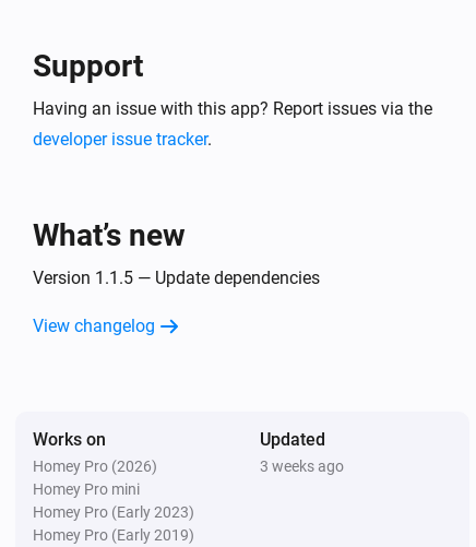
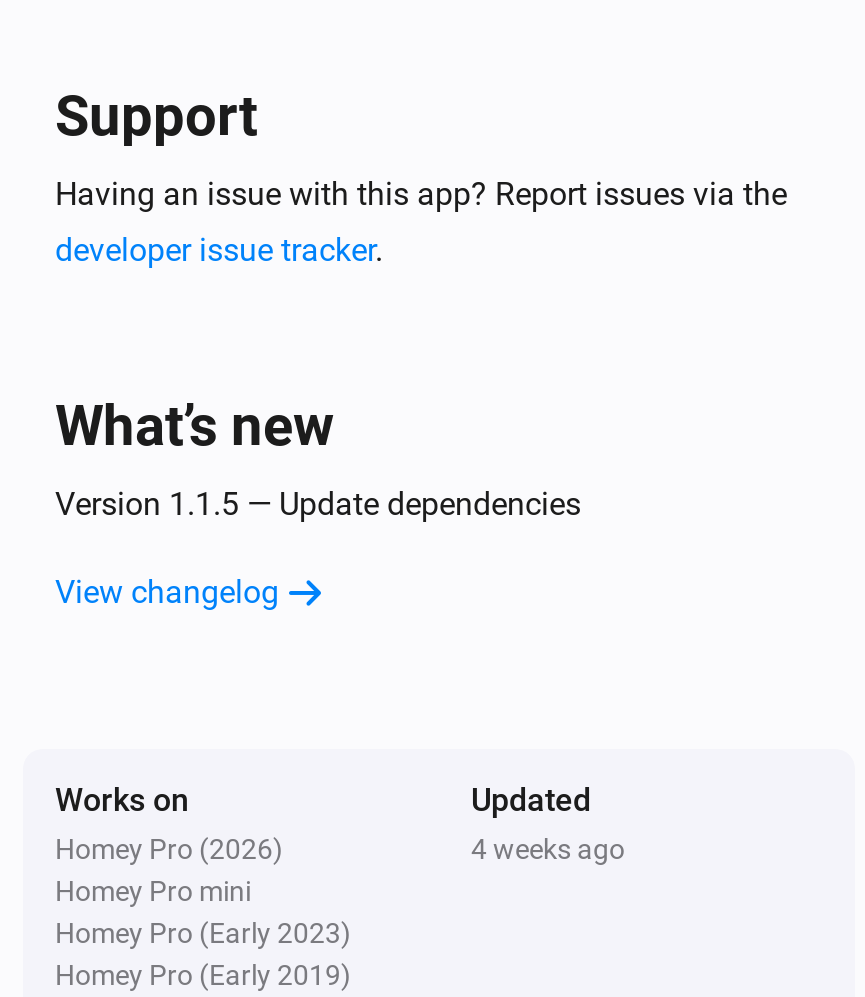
- 3 weeks ago
+ 4 weeks ago
